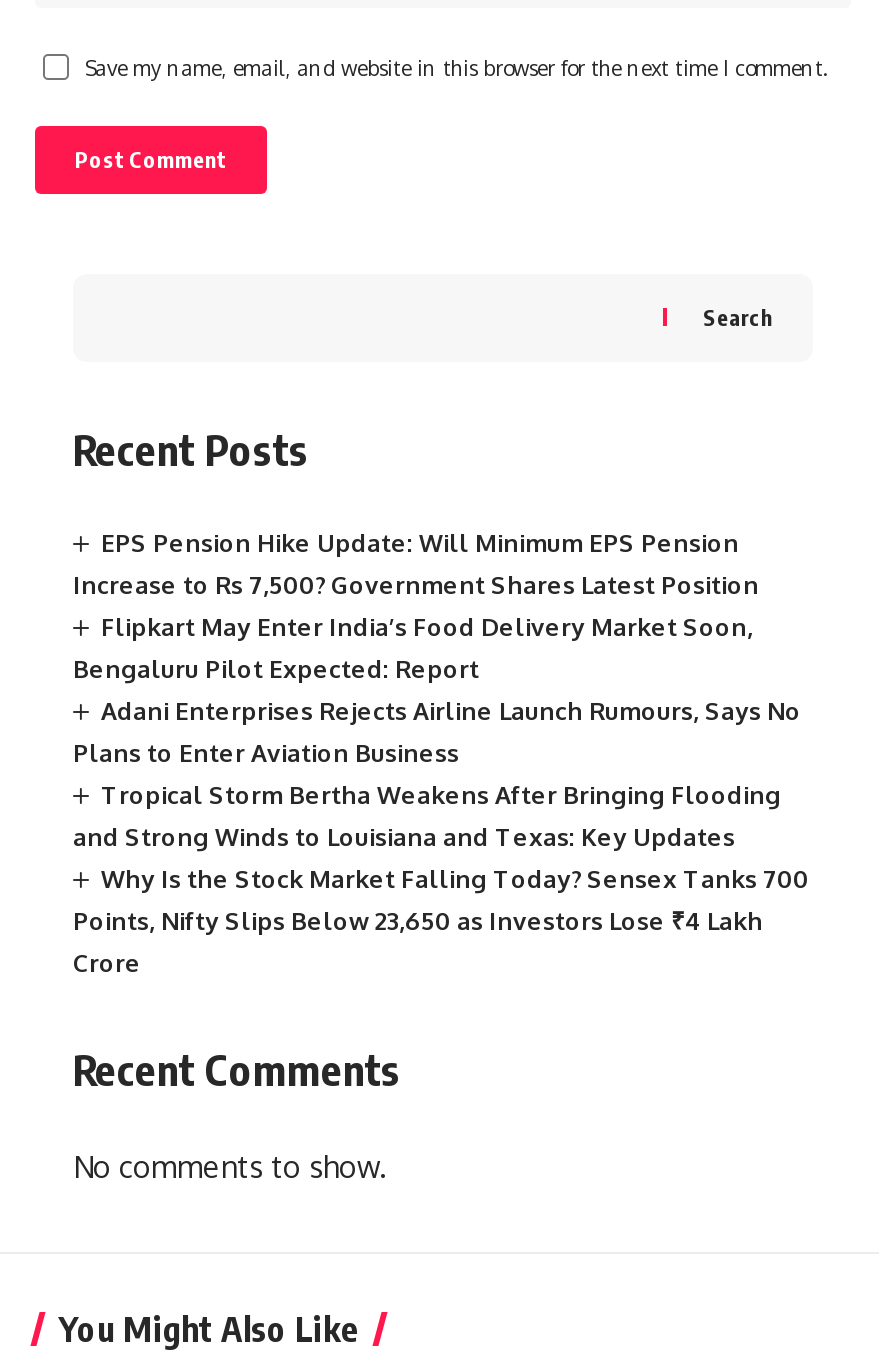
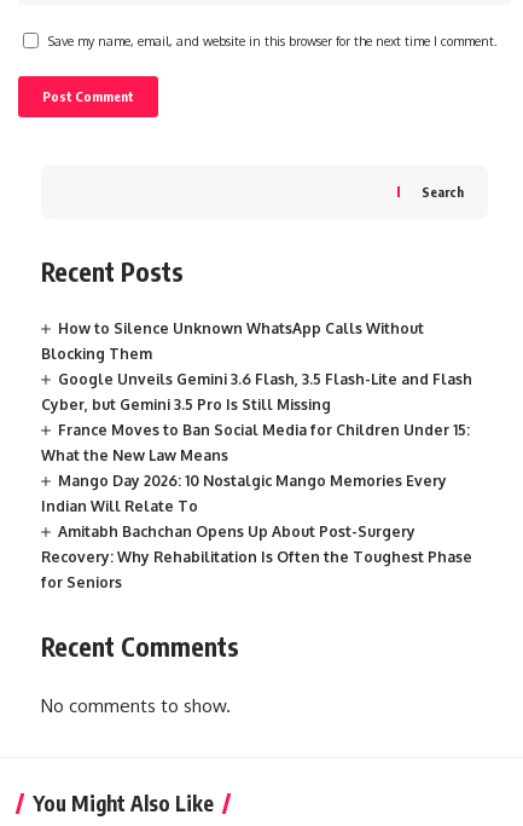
- EPS Pension Hike Update: Will Minimum EPS Pension
- Increase to Rs 7,500? Government Shares Latest Position
- Flipkart May Enter India’s Food Delivery Market Soon,
- Bengaluru Pilot Expected: Report
- Adani Enterprises Rejects Airline Launch Rumours, Says No
- Plans to Enter Aviation Business
- Tropical Storm Bertha Weakens After Bringing Flooding
- and Strong Winds to Louisiana and Texas: Key Updates
- Why Is the Stock Market Falling Today? Sensex Tanks 700
- Points, Nifty Slips Below 23,650 as Investors Lose ₹4 Lakh
- Crore
+ How to Silence Unknown WhatsApp Calls Without
+ Blocking Them
+ Google Unveils Gemini 3.6 Flash, 3.5 Flash-Lite and Flash
+ Cyber, but Gemini 3.5 Pro Is Still Missing
+ France Moves to Ban Social Media for Children Under 15:
+ What the New Law Means
+ Mango Day 2026: 10 Nostalgic Mango Memories Every
+ Indian Will Relate To
+ Amitabh Bachchan Opens Up About Post-Surgery
+ Recovery: Why Rehabilitation Is Often the Toughest Phase
+ for Seniors
